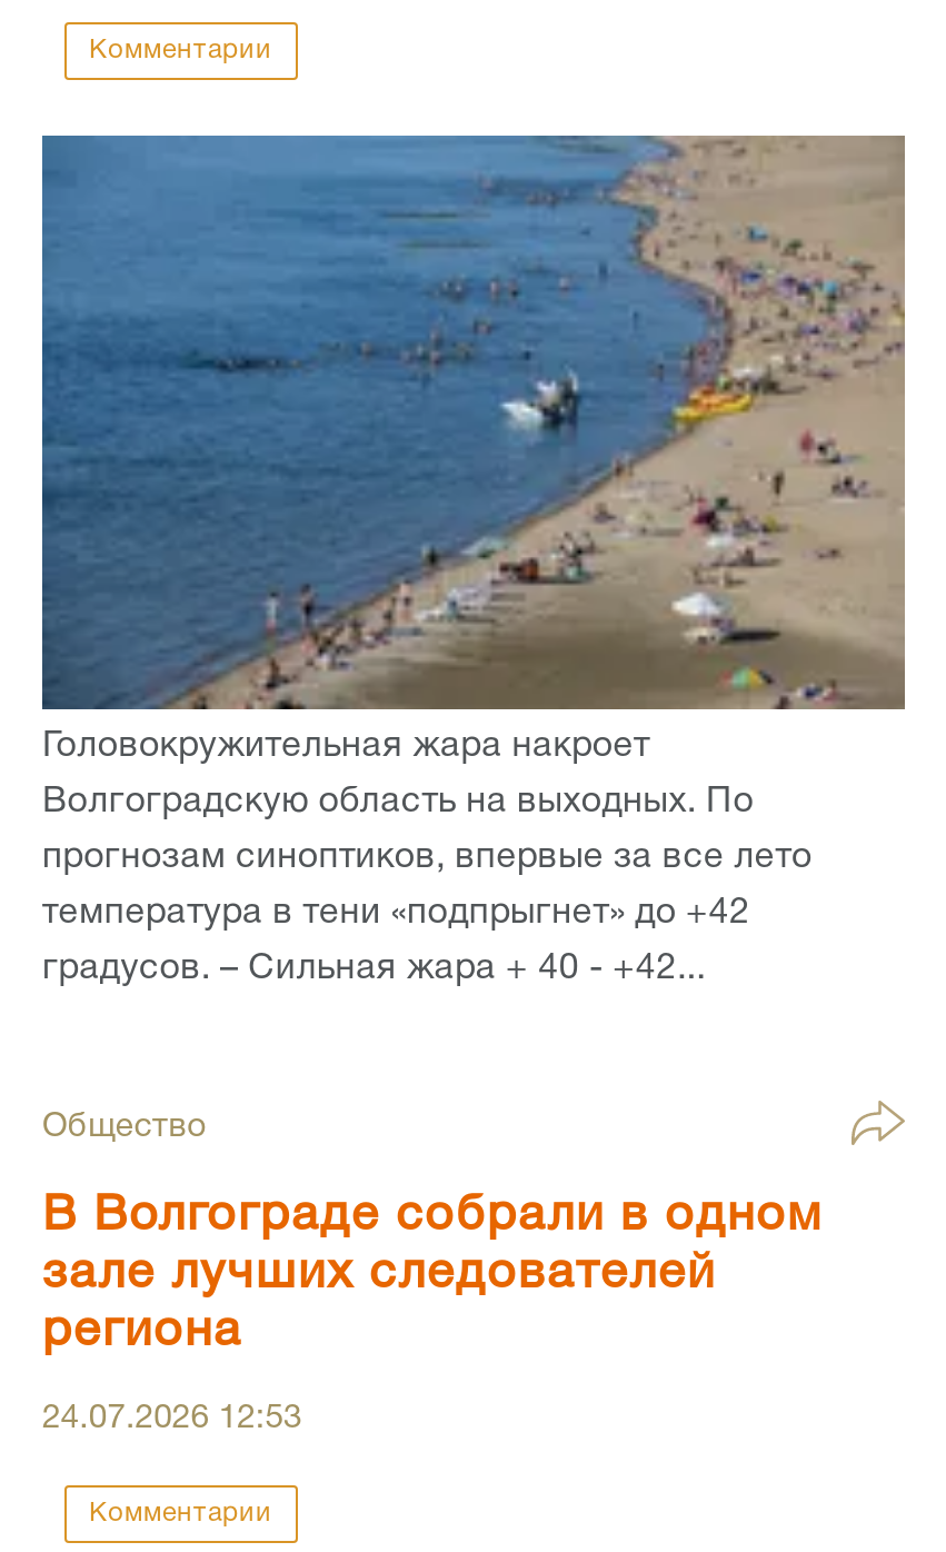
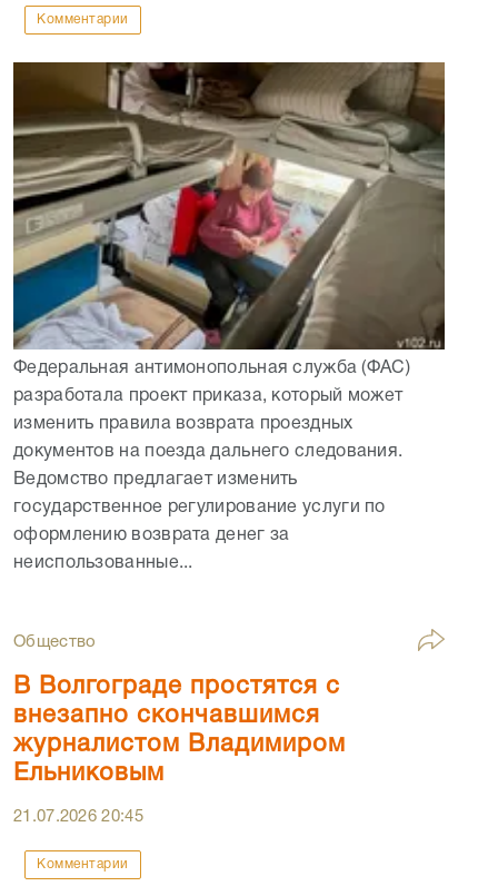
- [image]
- Головокружительная жара накроет
- Волгоградскую область на выходных. По
- прогнозам синоптиков, впервые за все лето
- температура в тени «подпрыгнет» до +42
- градусов. – Сильная жара + 40 - +42...
+ [image]
+ Федеральная антимонопольная служба (ФАС)
+ разработала проект приказа, который может
+ изменить правила возврата проездных
+ документов на поезда дальнего следования.
+ Ведомство предлагает изменить
+ государственное регулирование услуги по
+ оформлению возврата денег за
+ неиспользованные...

- В Волгограде собрали в одном
- зале лучших следователей
- региона
+ В Волгограде простятся с
+ внезапно скончавшимся
+ журналистом Владимиром
+ Ельниковым

- 24.07.2026 12:53
+ 21.07.2026 20:45
